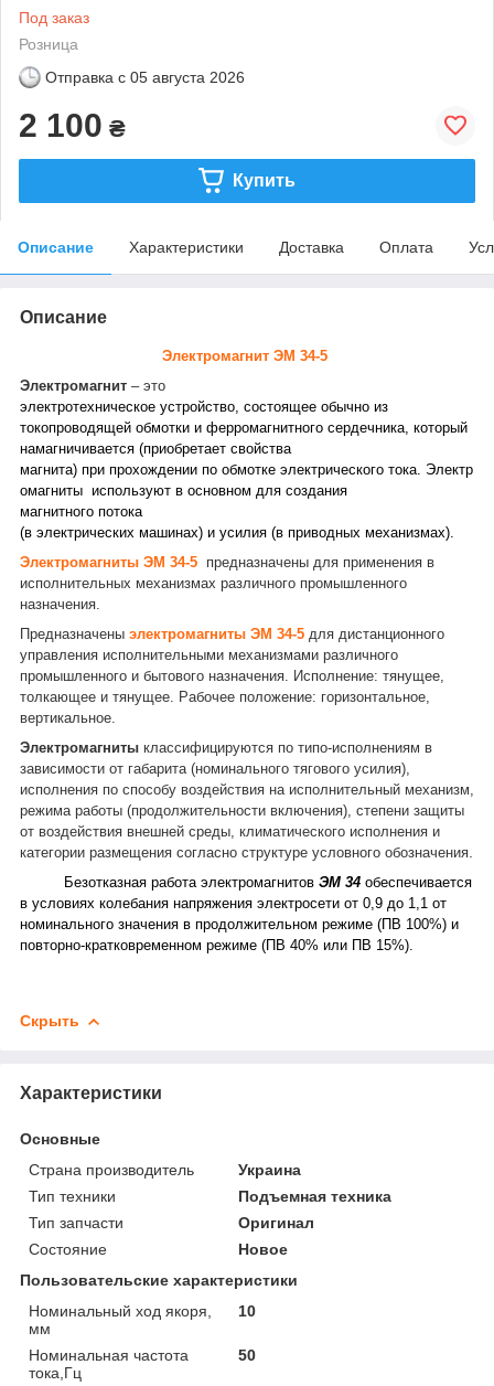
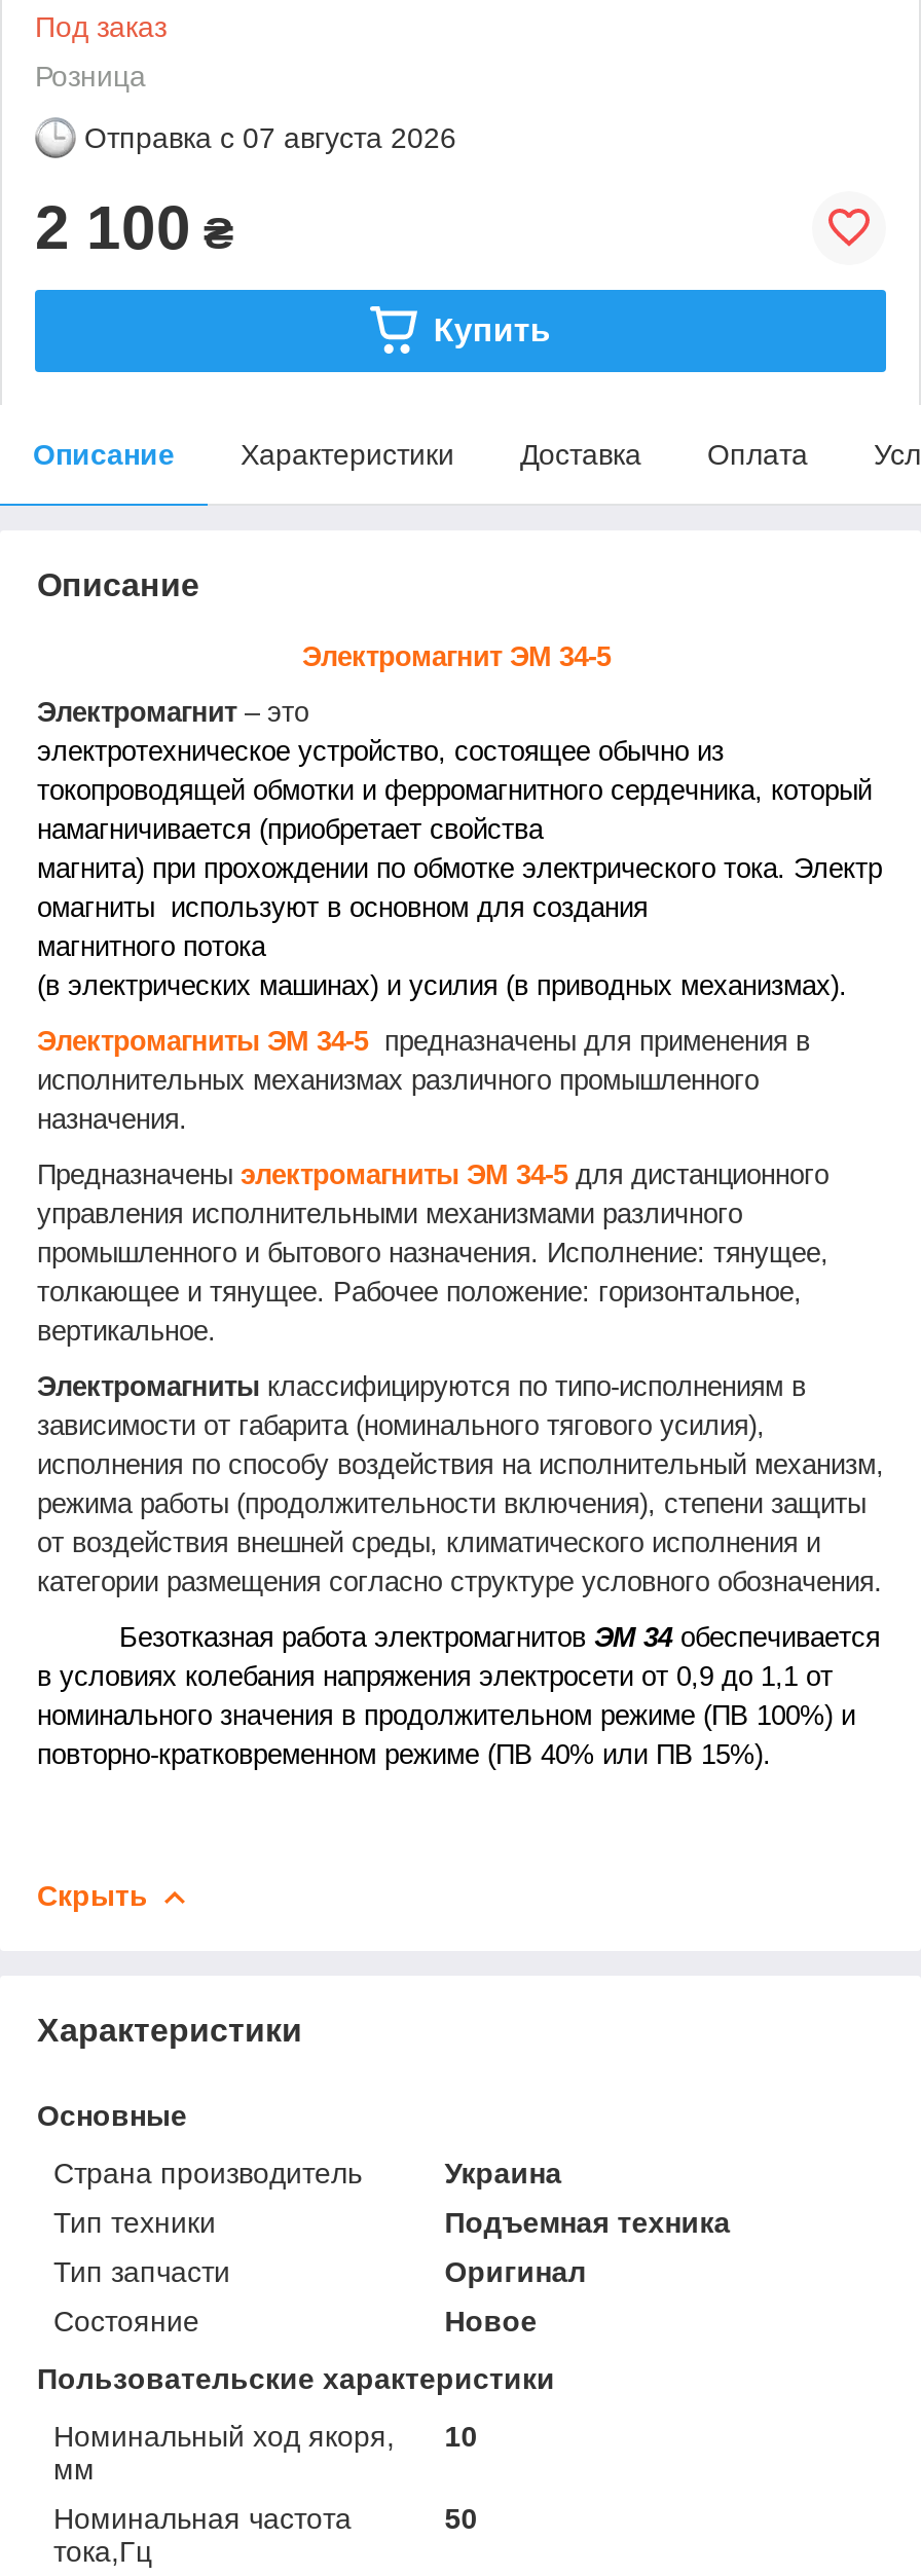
- Отправка с 05 августа 2026
+ Отправка с 07 августа 2026
